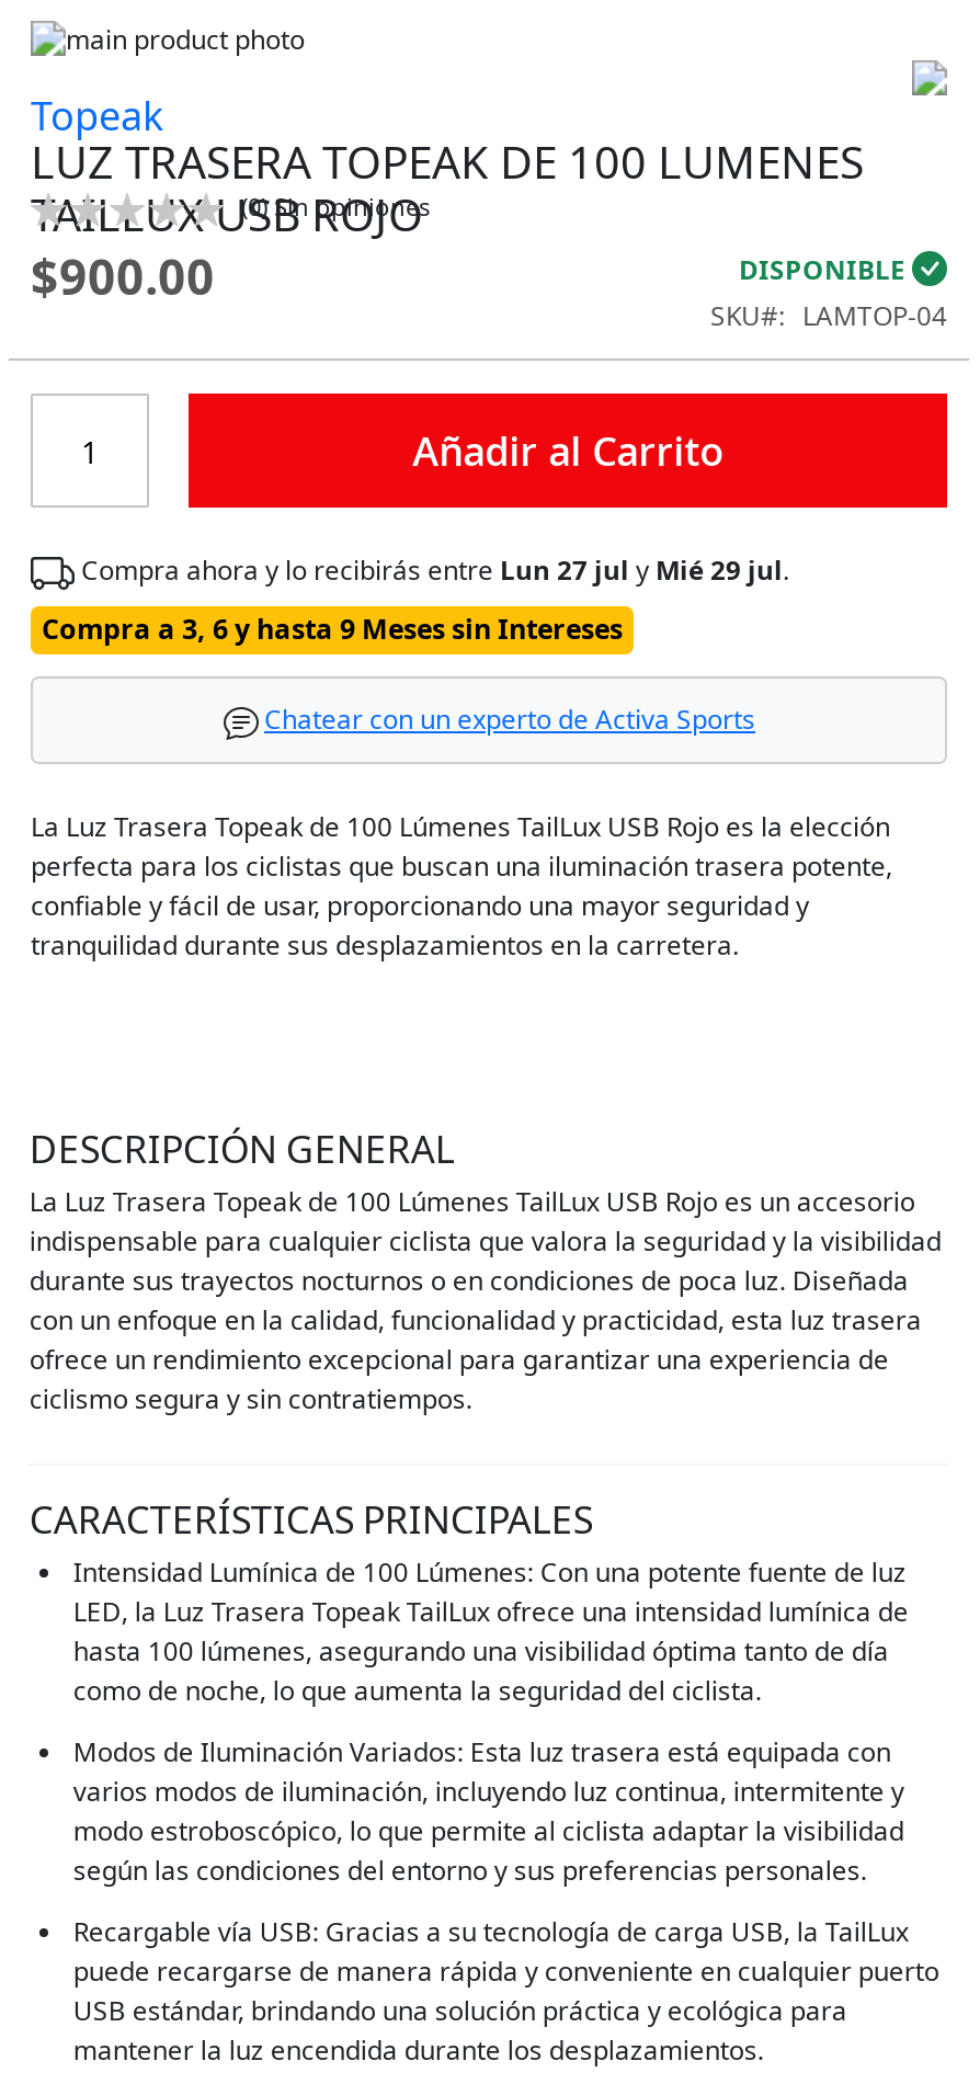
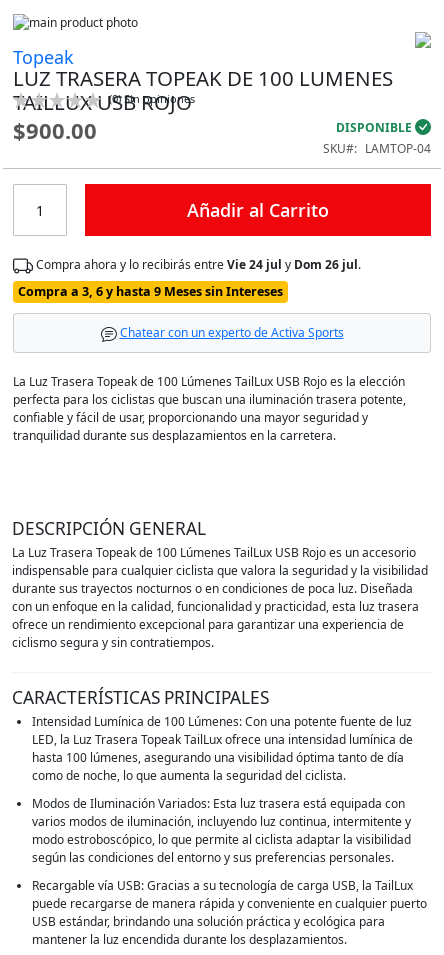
- Compra ahora y lo recibirás entre Lun 27 jul y Mié 29 jul.
+ Compra ahora y lo recibirás entre Vie 24 jul y Dom 26 jul.
